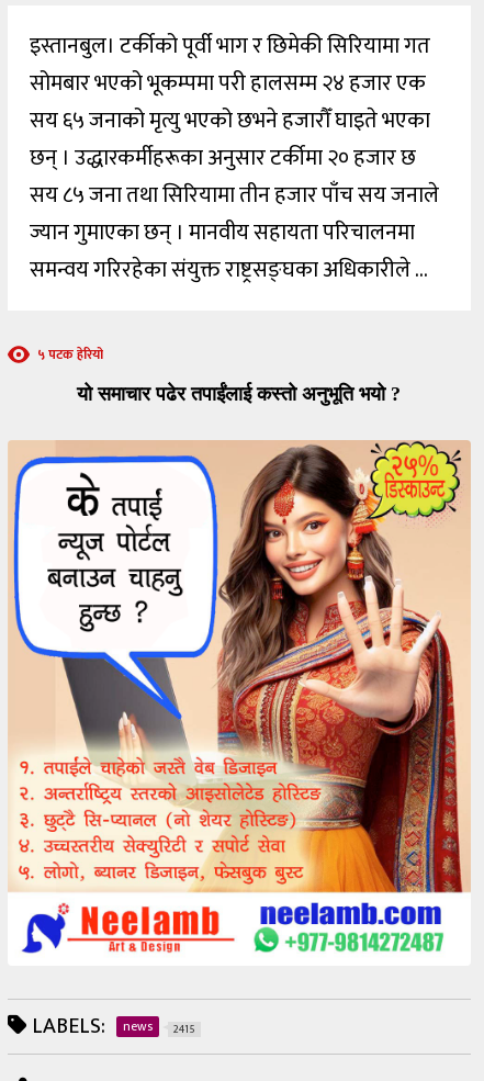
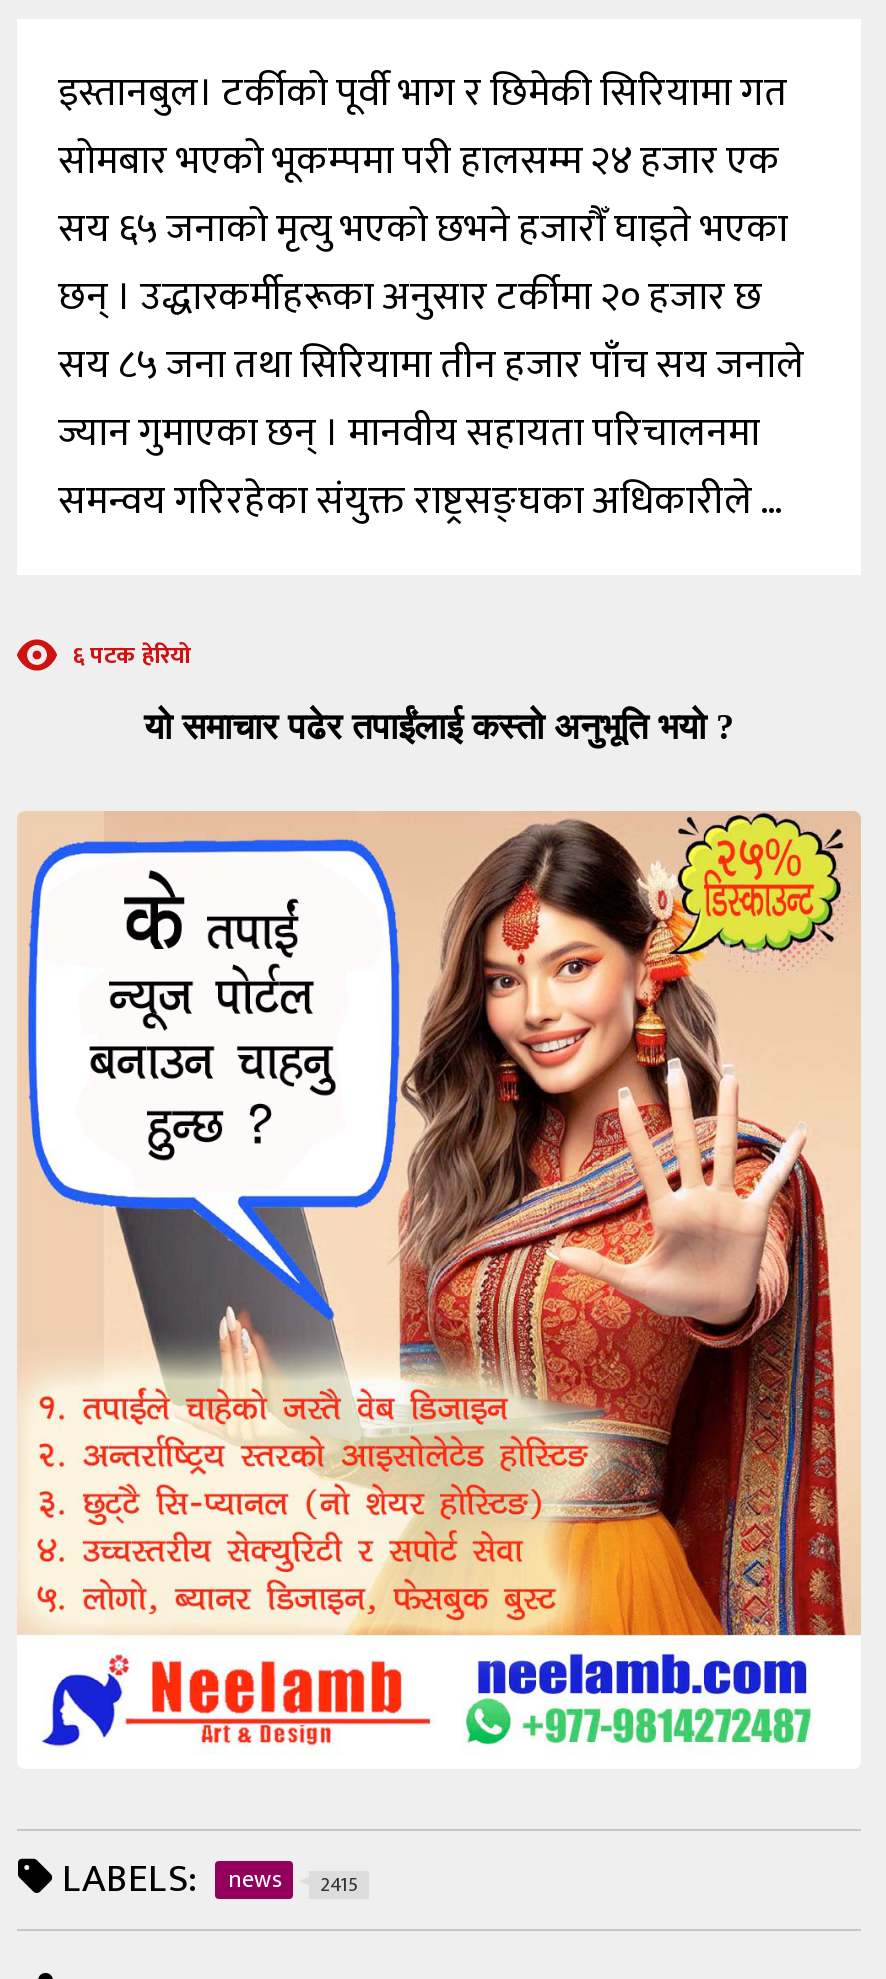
- ५ पटक हेरियो
+ ६ पटक हेरियो
